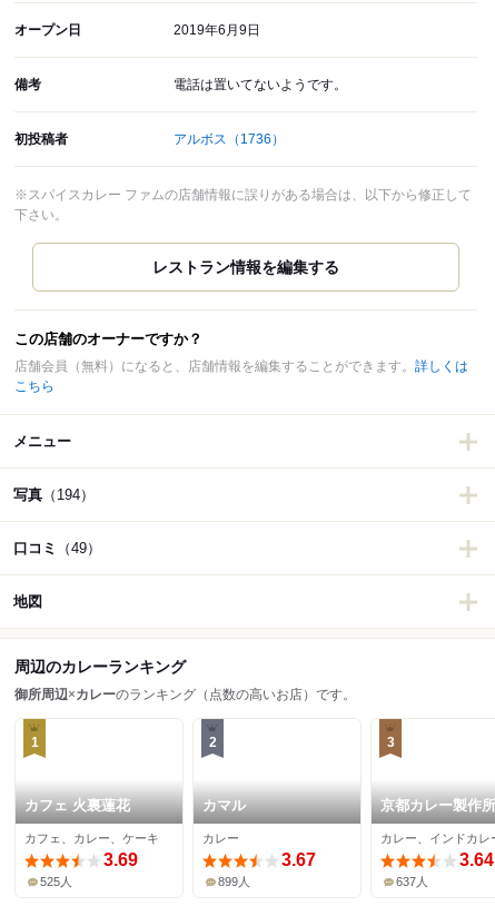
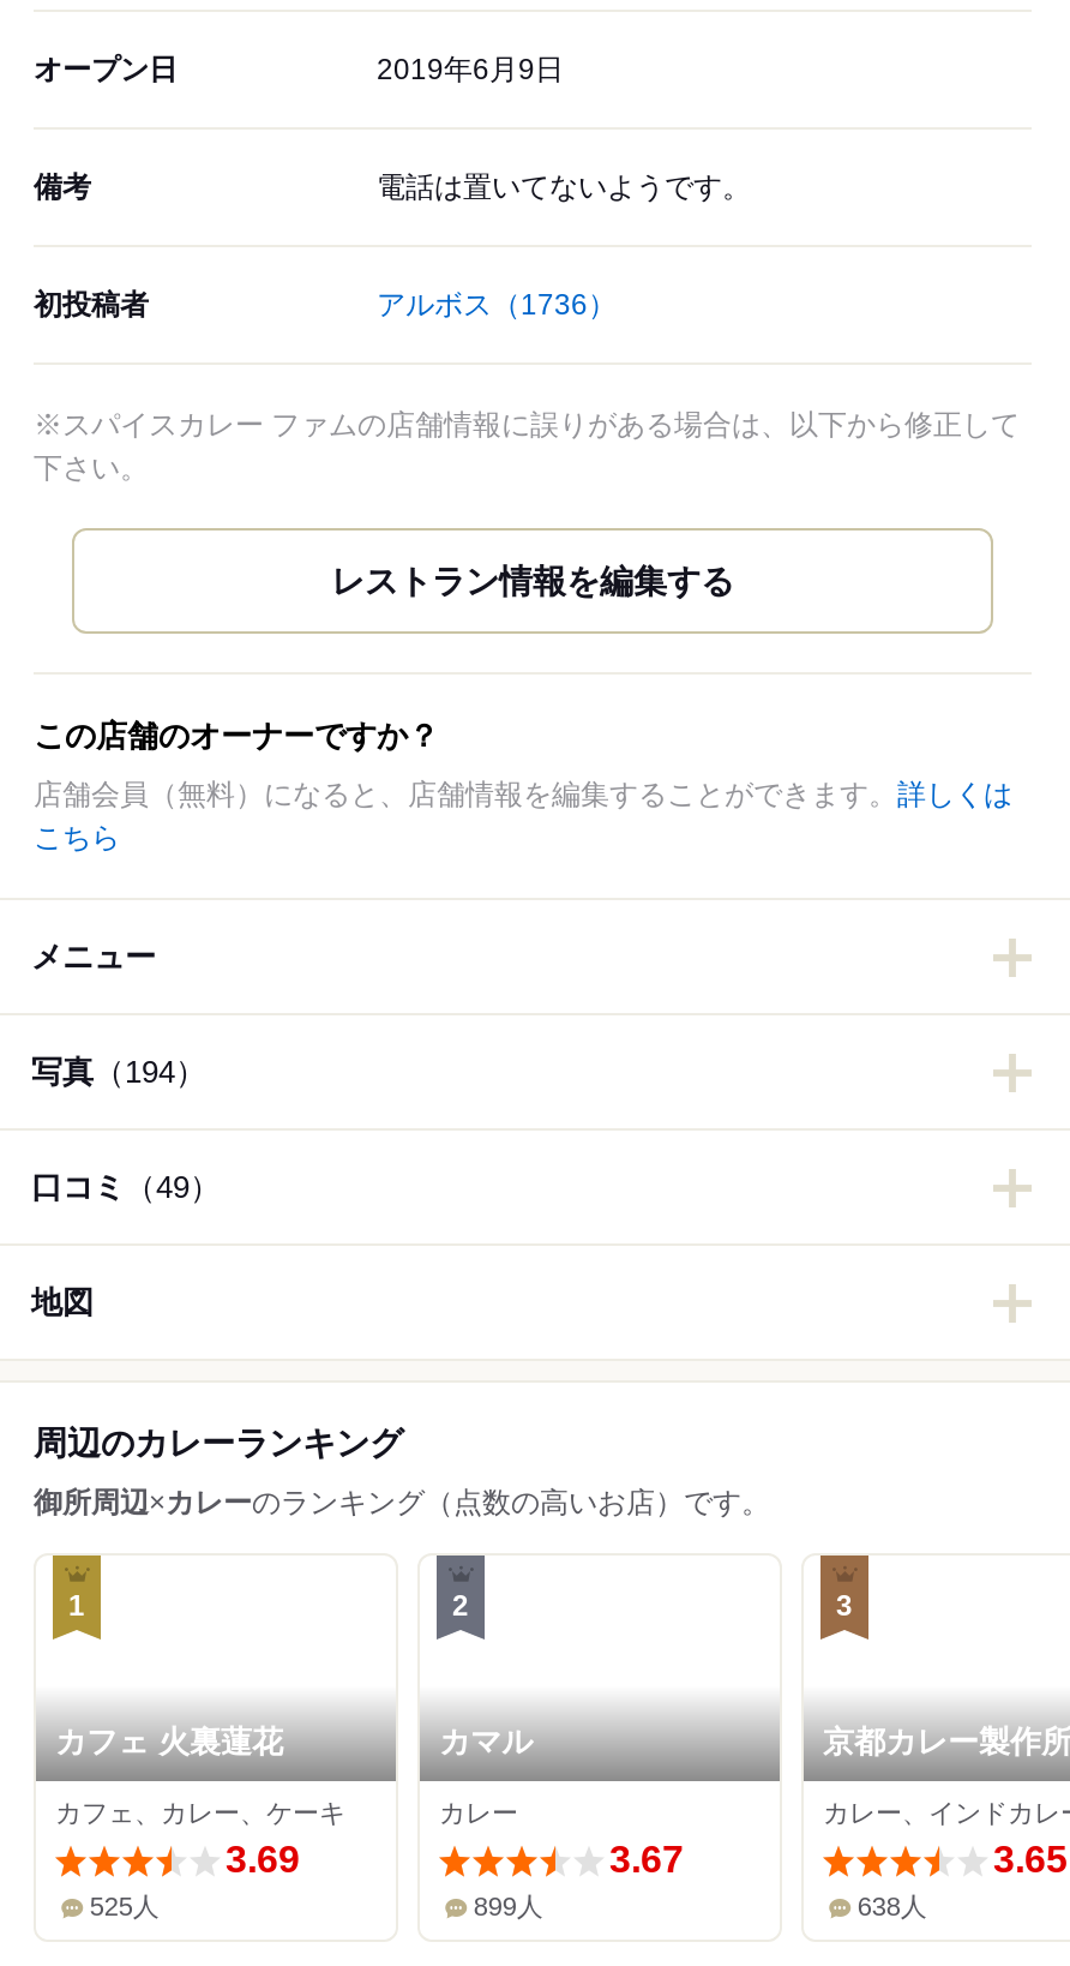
- 3.64
+ 3.65

- 637人
+ 638人
